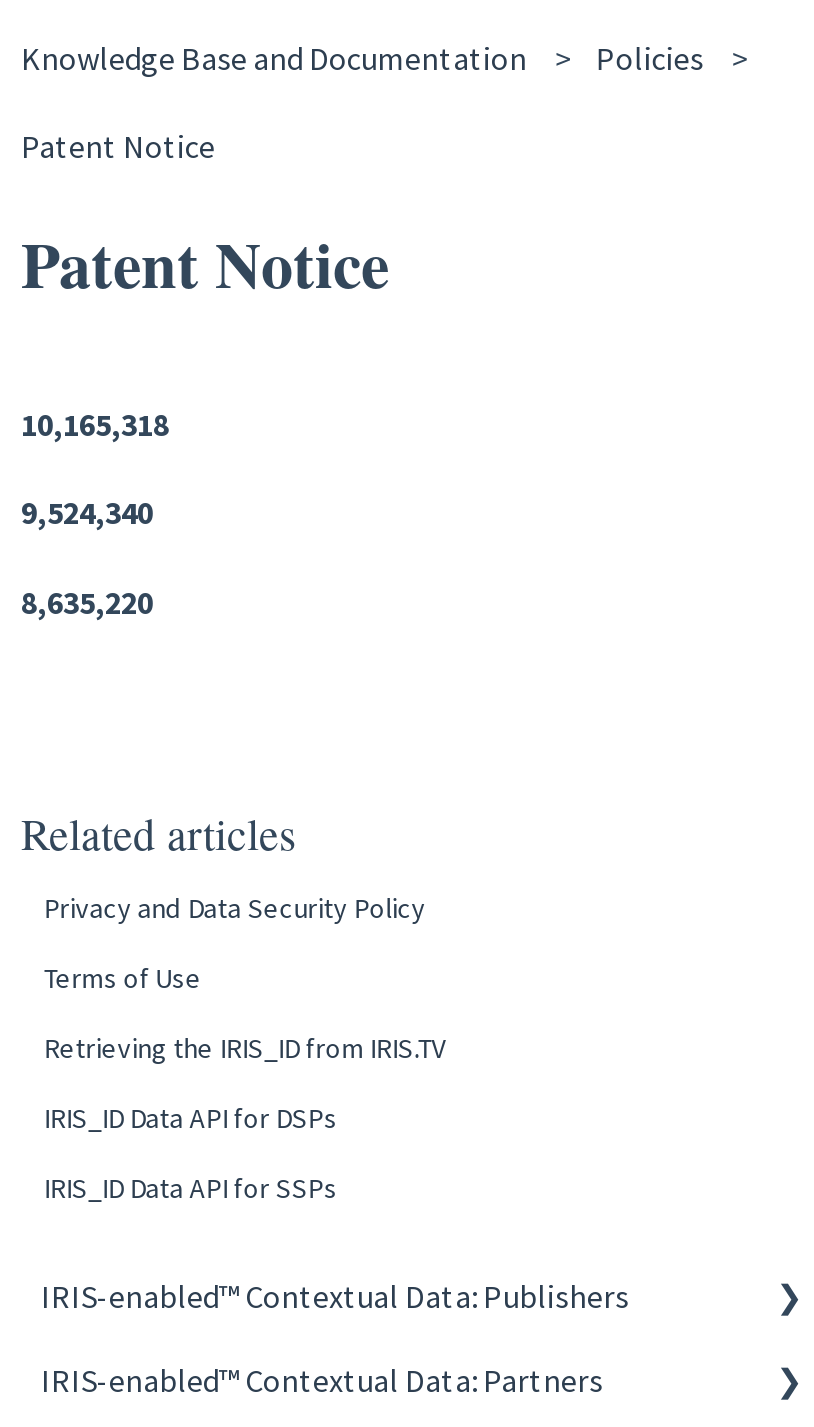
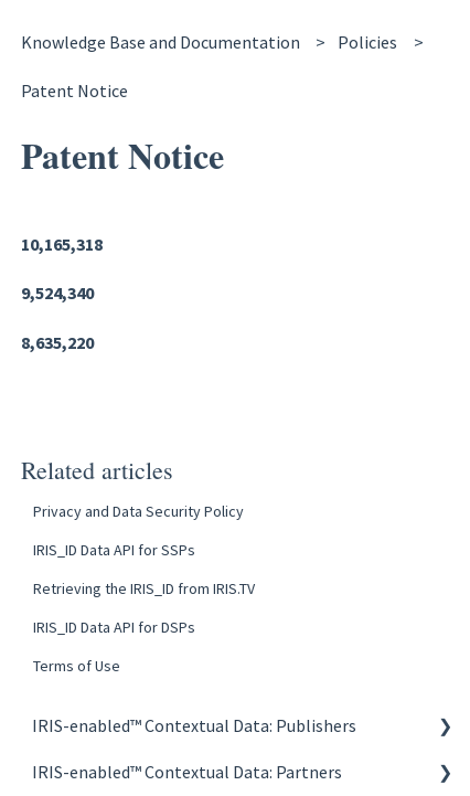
moved down: Terms of Use

moved up: IRIS_ID Data API for SSPs
